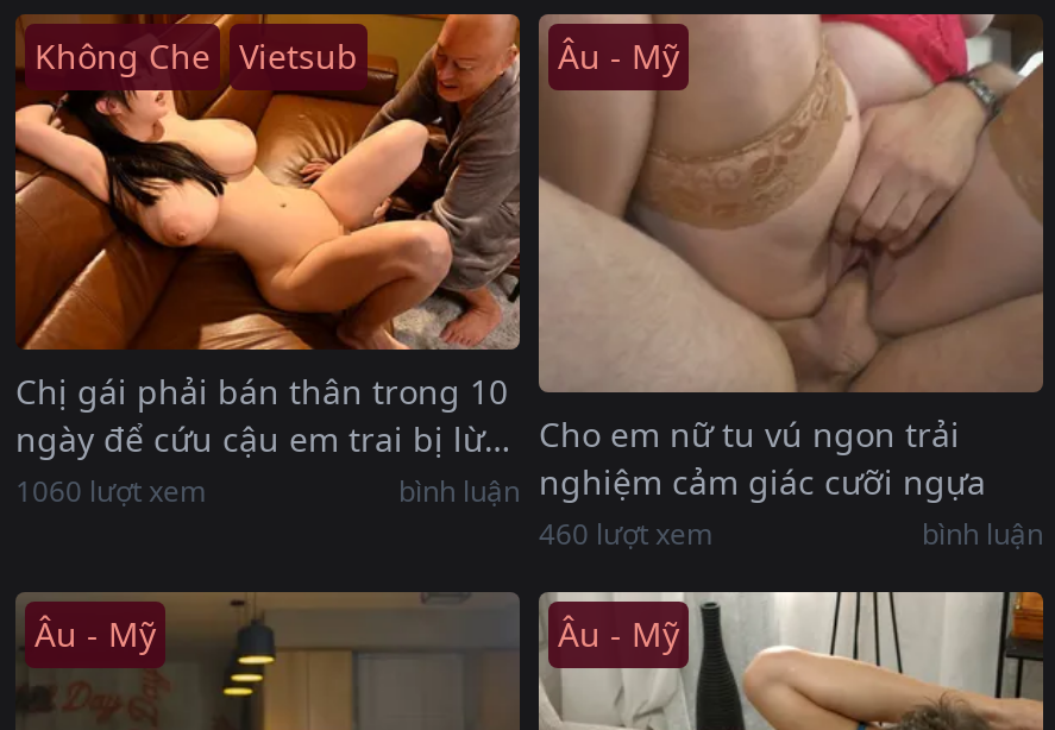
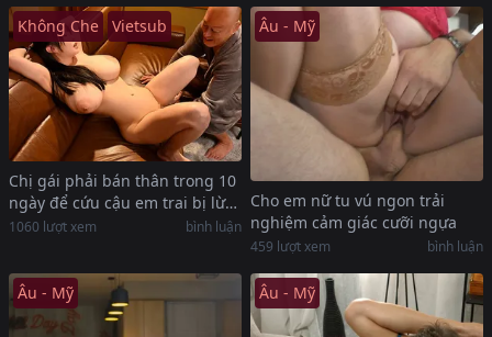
- 460 lượt xem
+ 459 lượt xem
